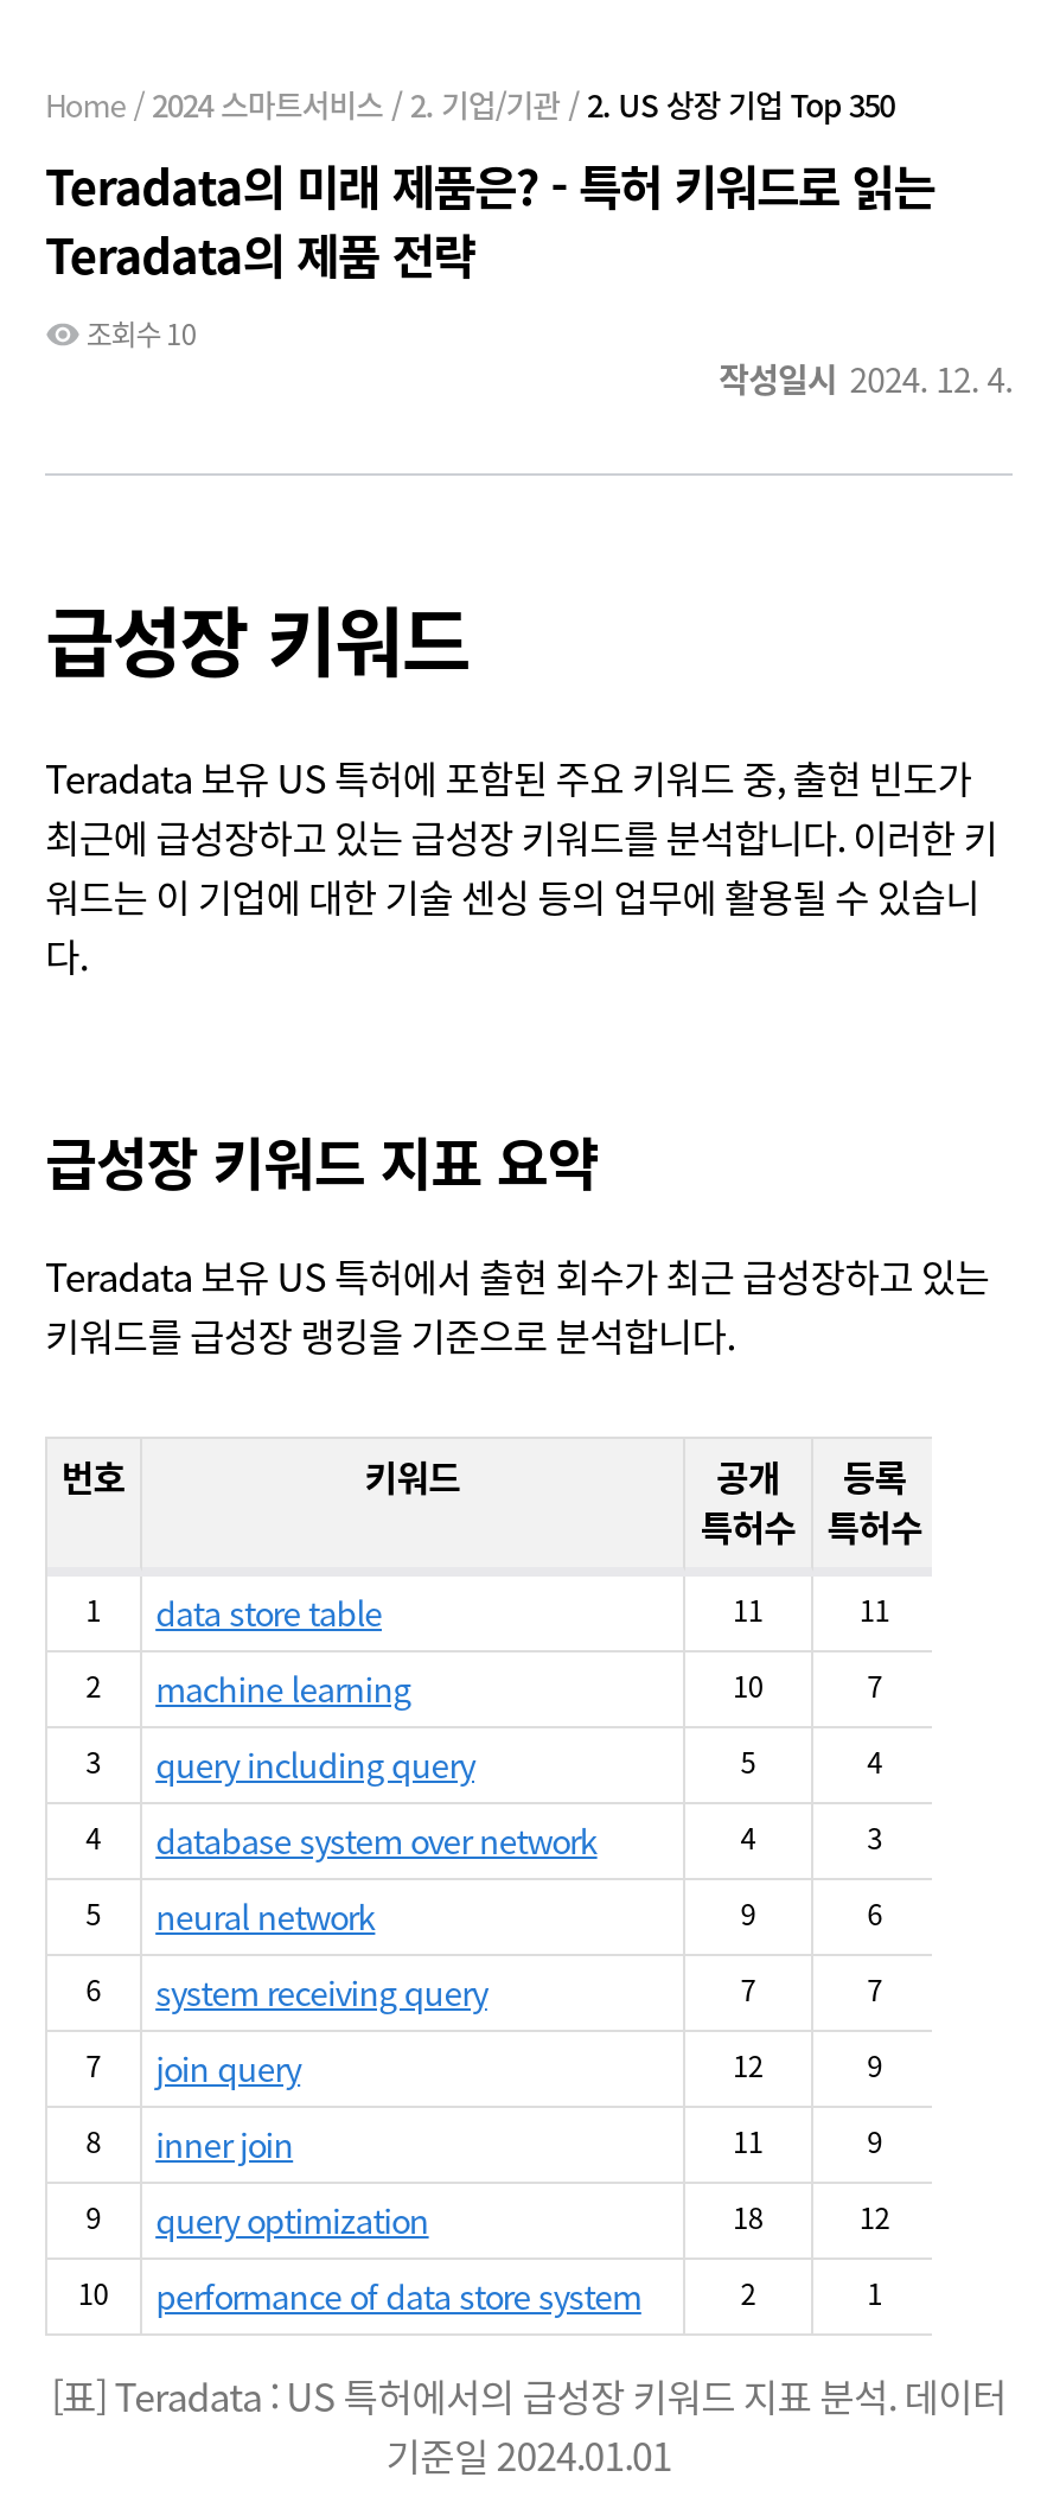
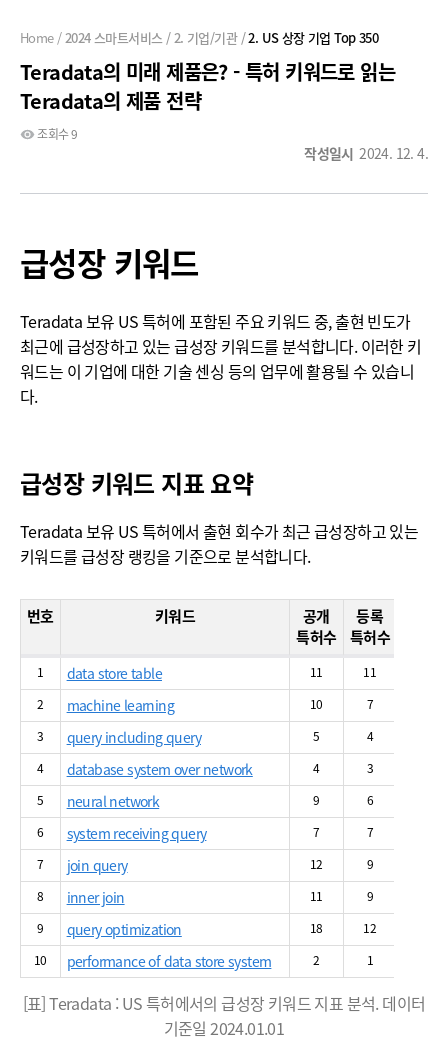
- 조회수 10
+ 조회수 9
